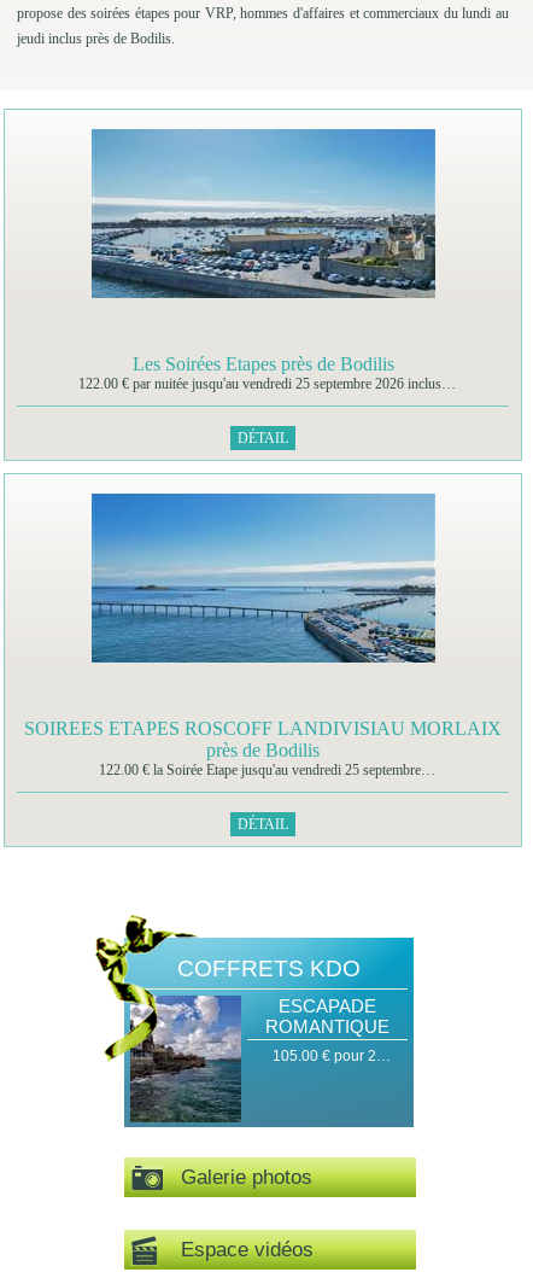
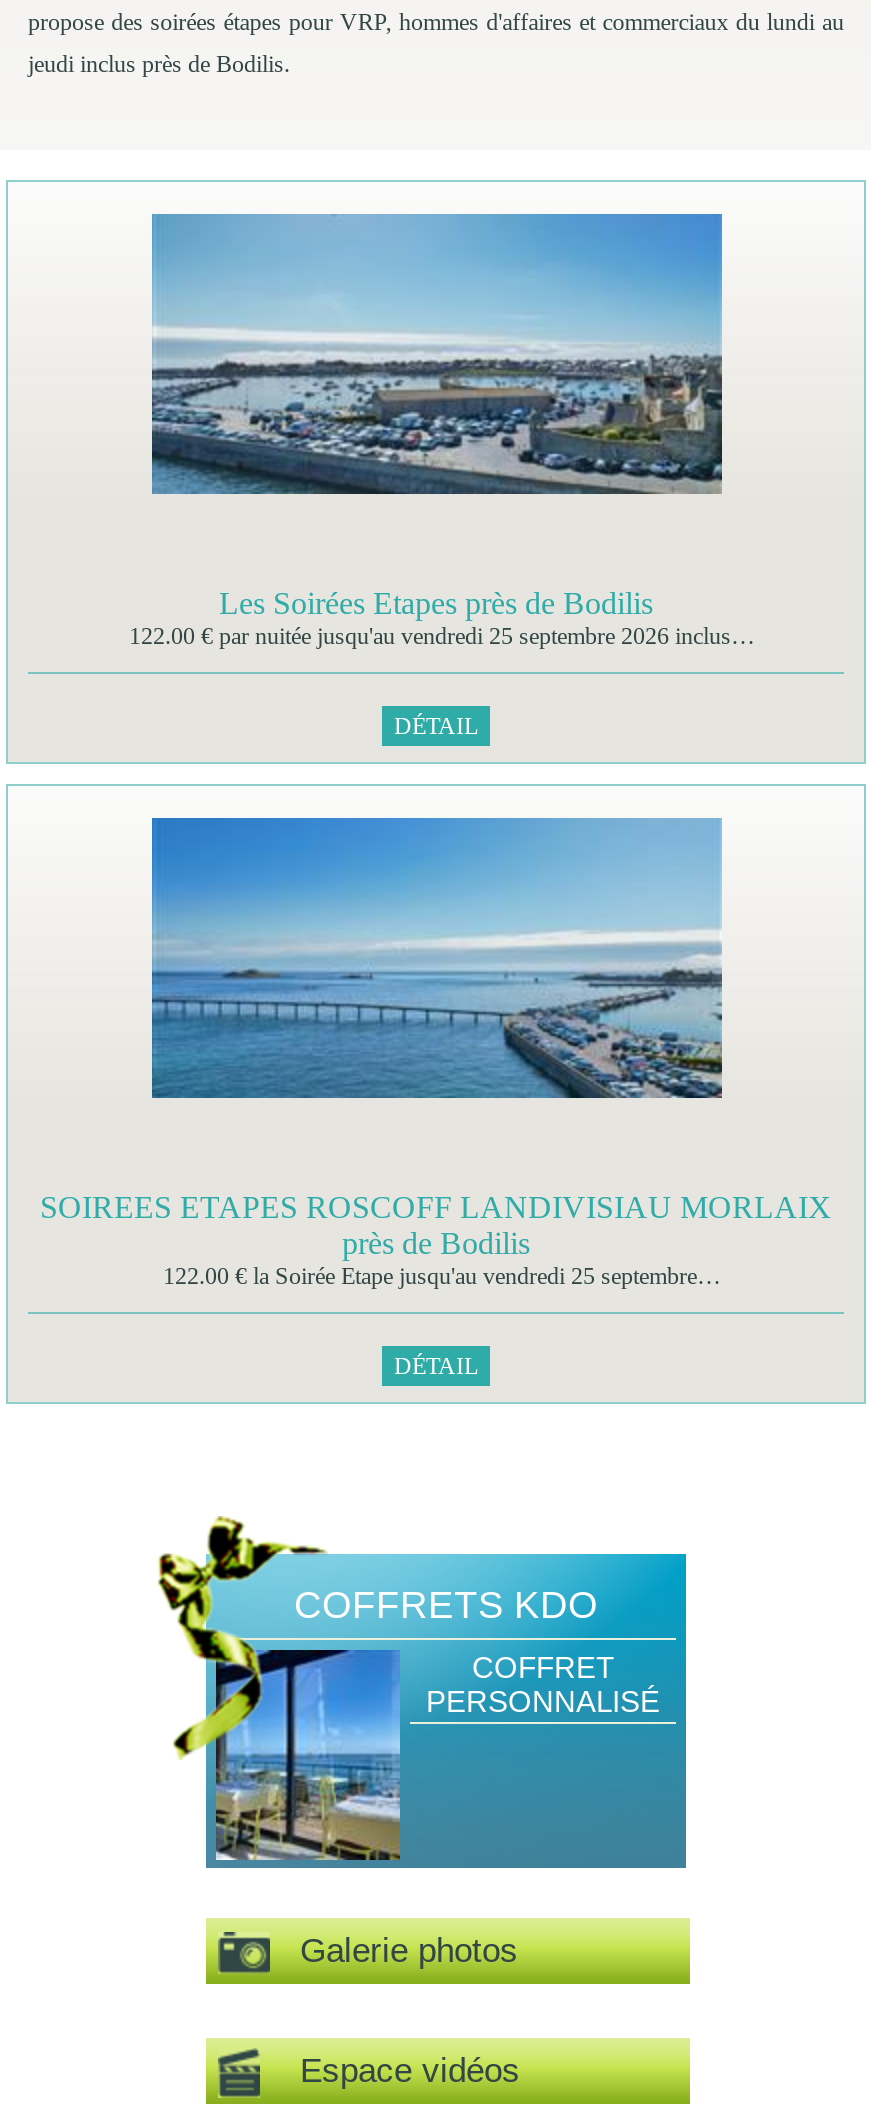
- [image]
- ESCAPADE
- ROMANTIQUE
- 105.00 € pour 2…
+ [image]
+ COFFRET
+ PERSONNALISÉ
